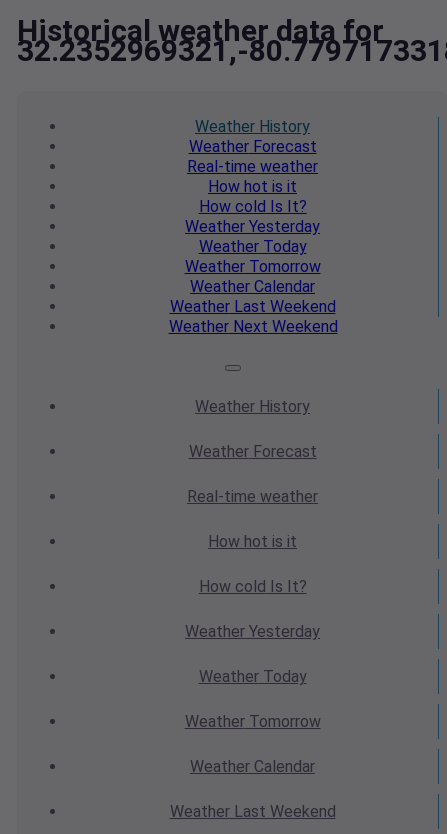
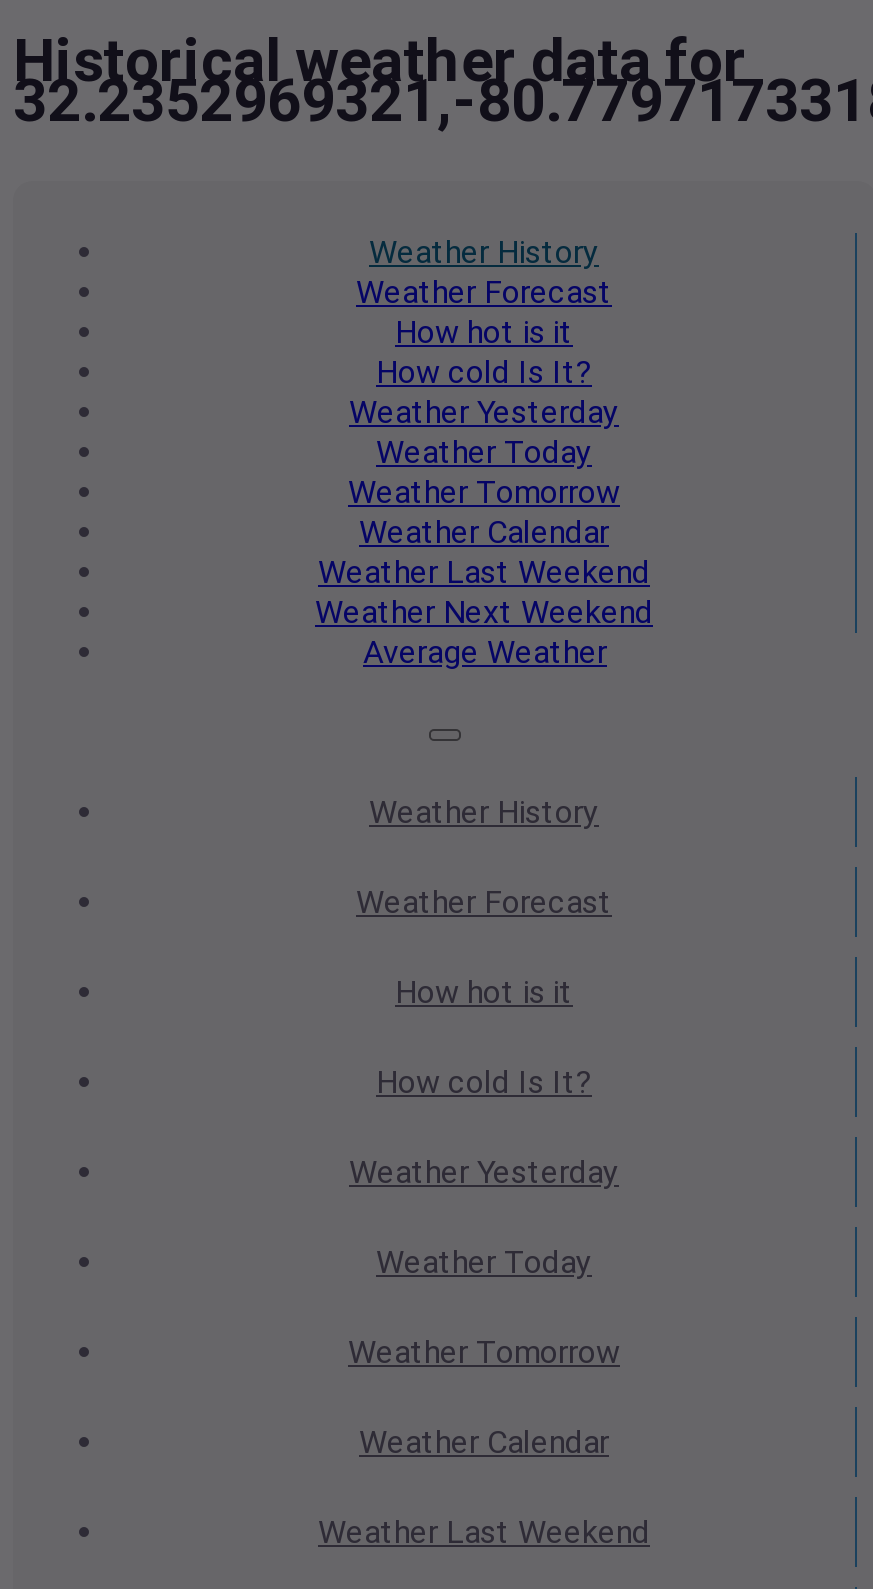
- Real-time weather

+ Average Weather

- Real-time weather
